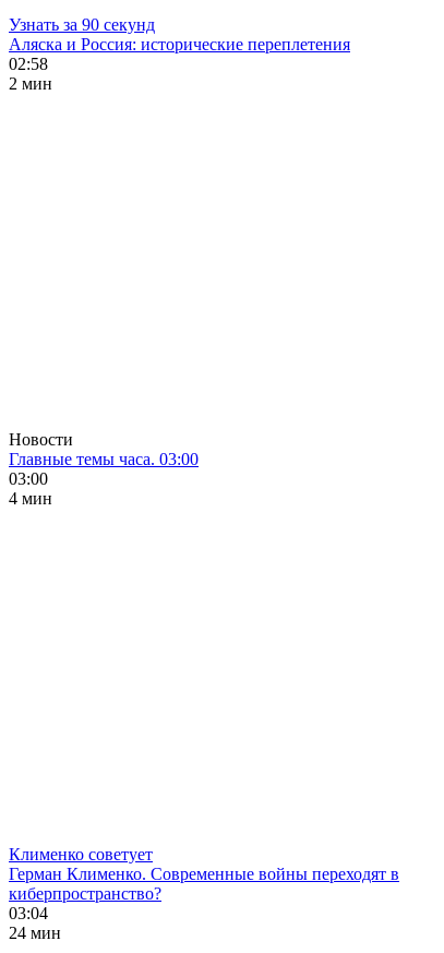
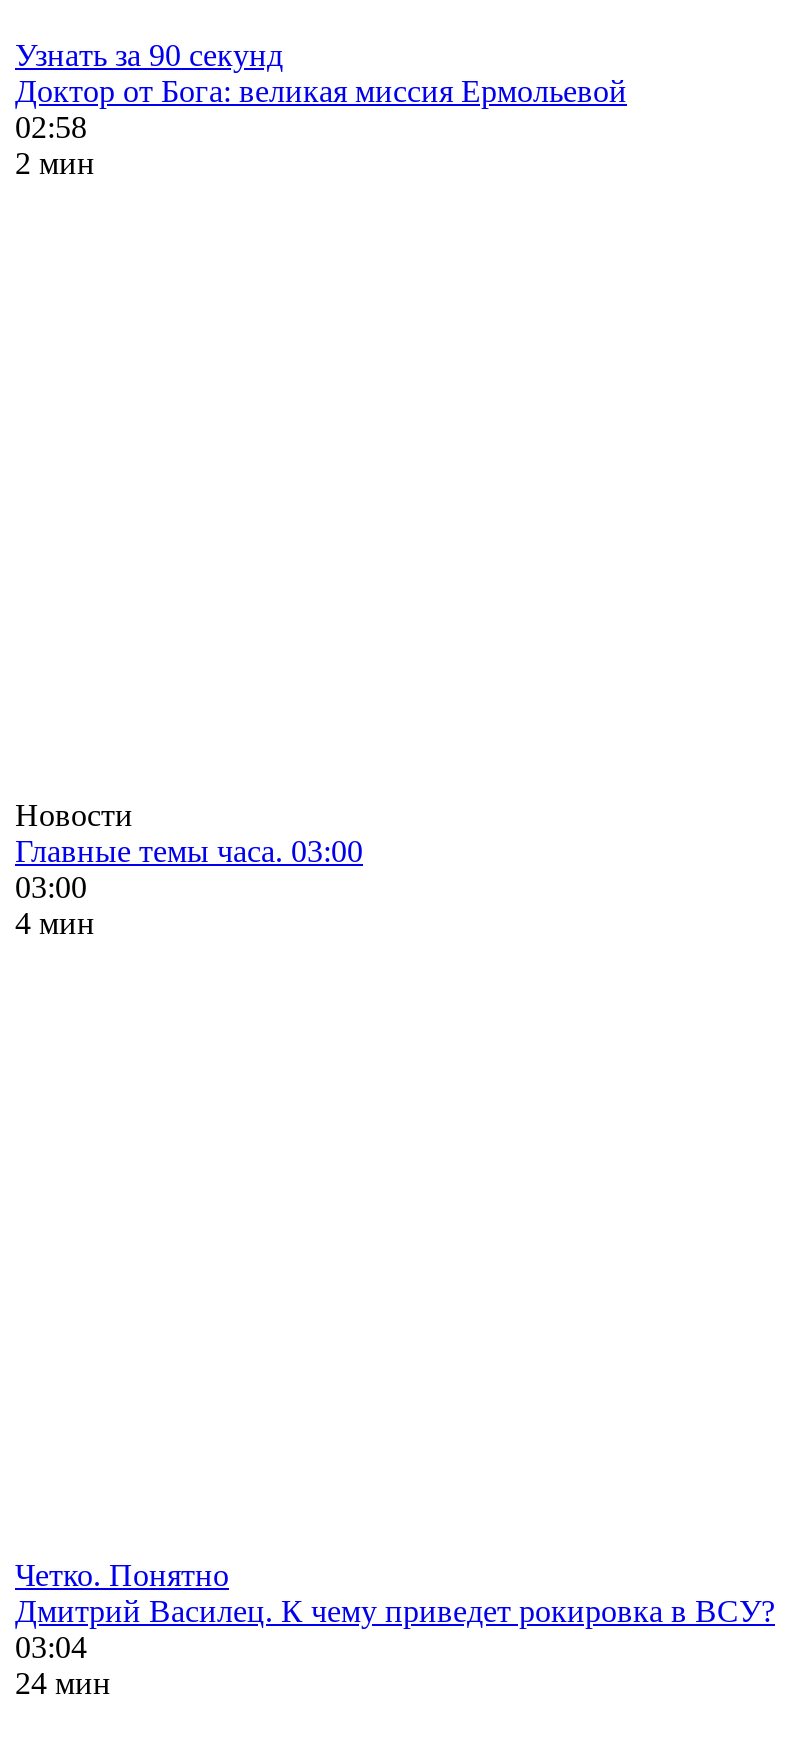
- Аляска и Россия: исторические переплетения
+ Доктор от Бога: великая миссия Ермольевой

- Клименко советует
- Герман Клименко. Современные войны переходят в
- киберпространство?
+ Четко. Понятно
+ Дмитрий Василец. К чему приведет рокировка в ВСУ?
